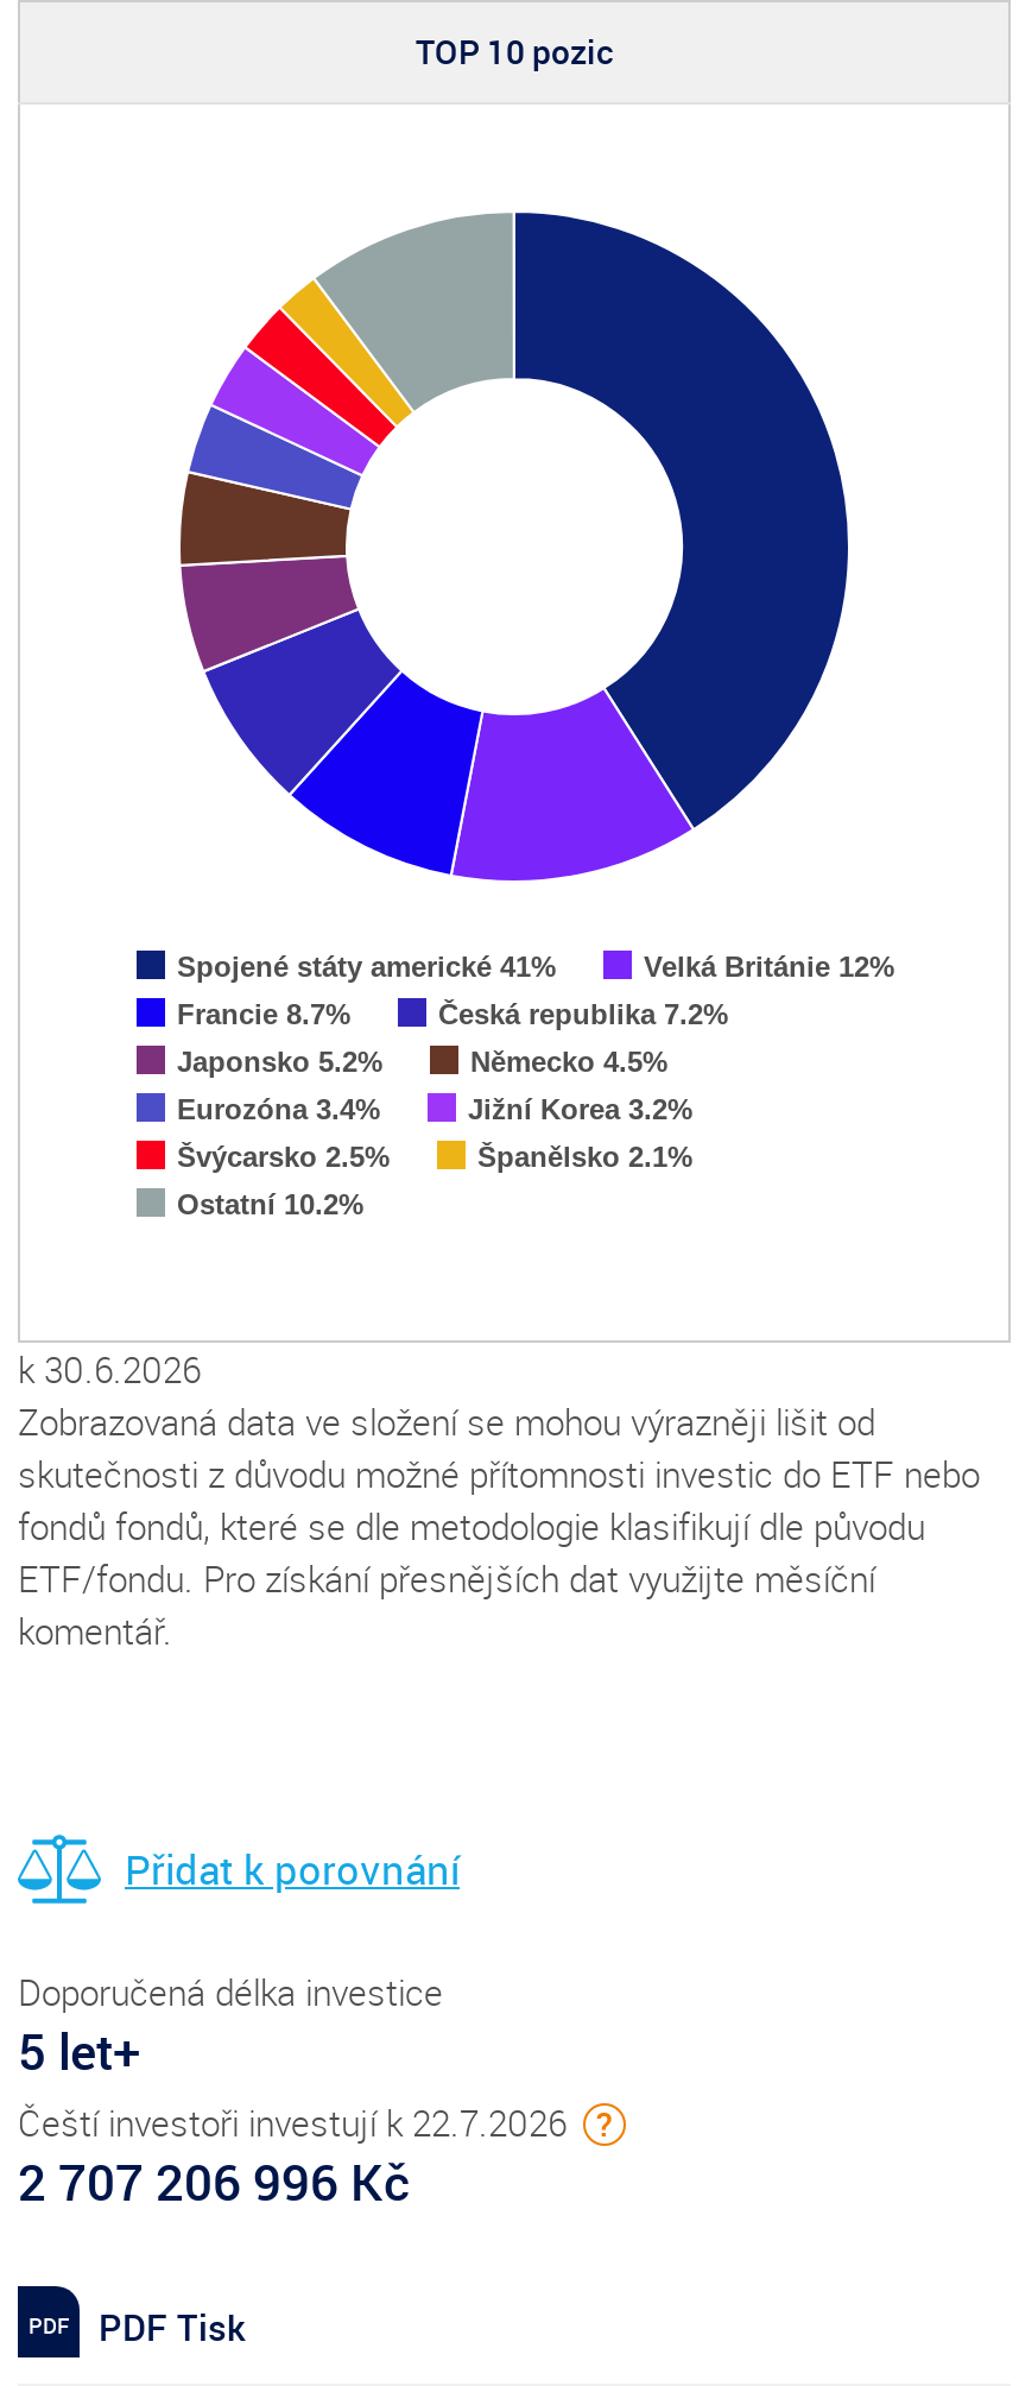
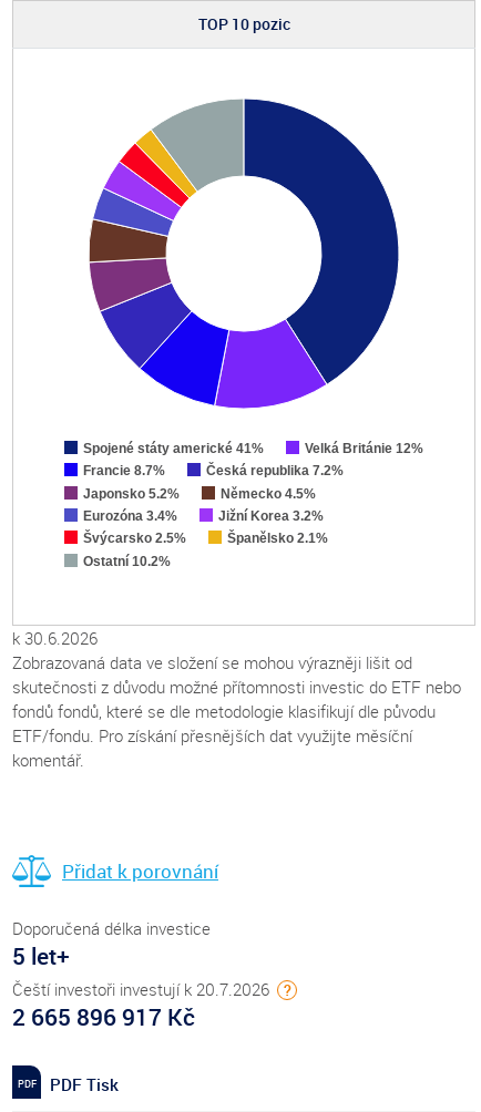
- Čeští investoři investují k 22.7.2026 ?
+ Čeští investoři investují k 20.7.2026 ?

- 2 707 206 996 Kč
+ 2 665 896 917 Kč
